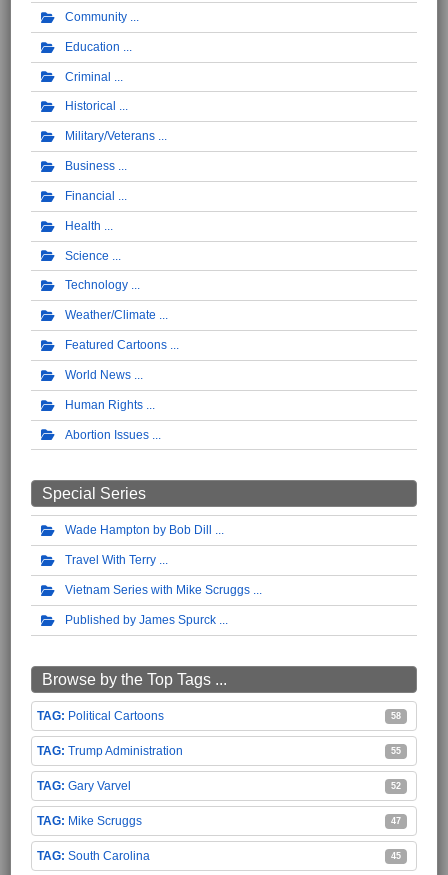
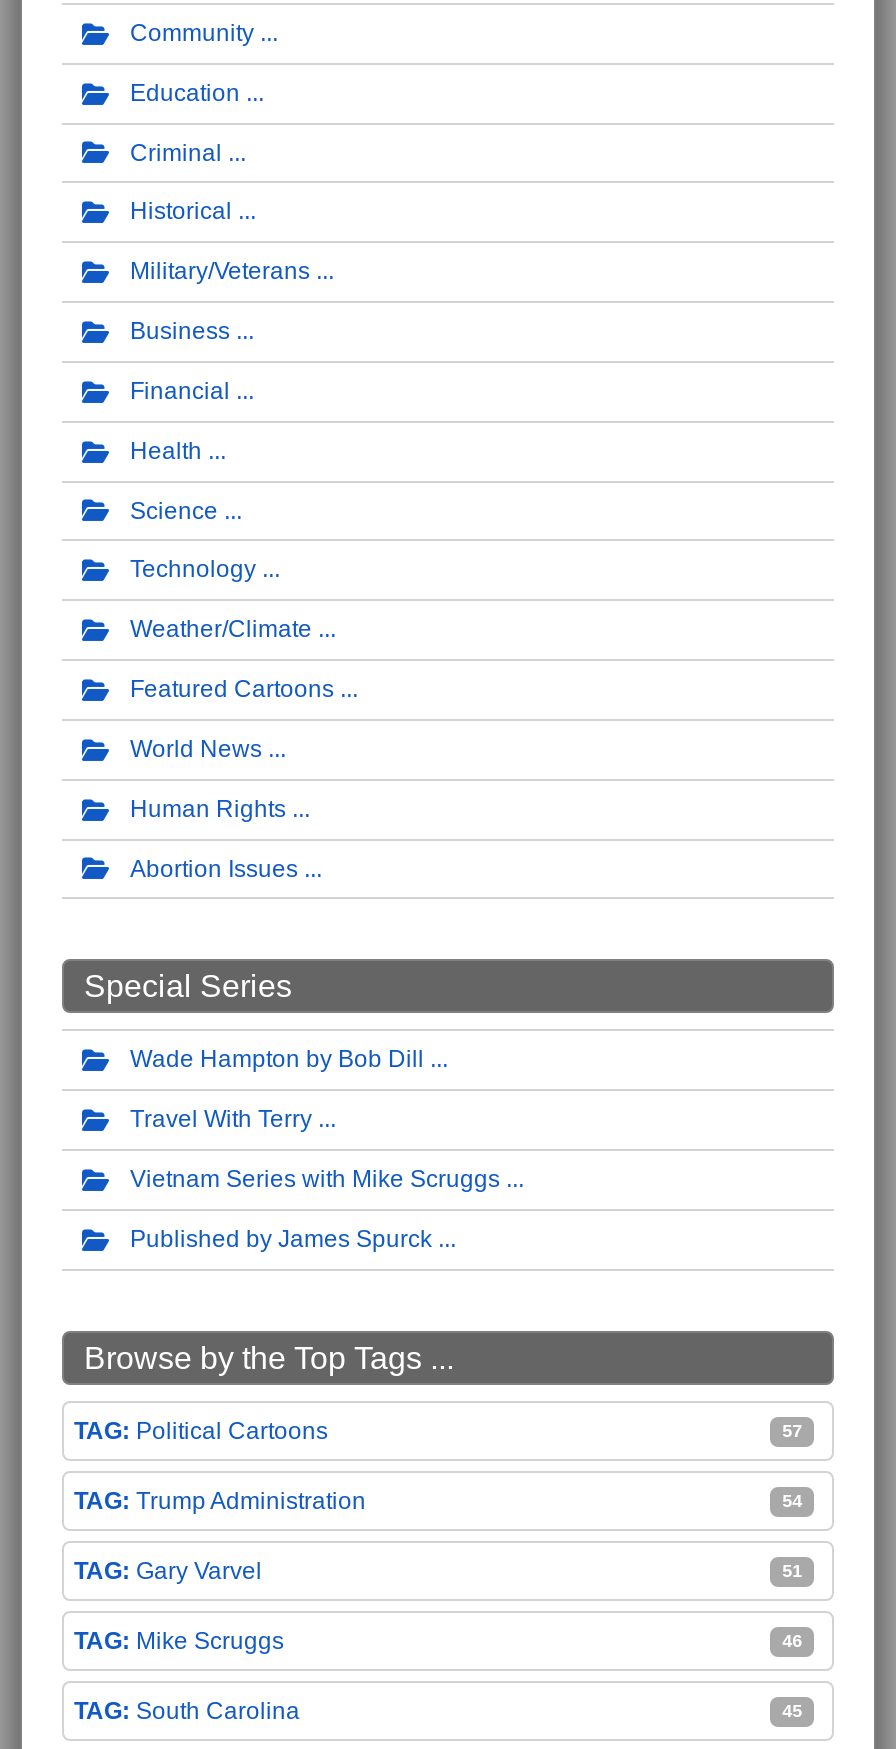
- 58
+ 57

- 55
+ 54

- 52
+ 51

- 47
+ 46
